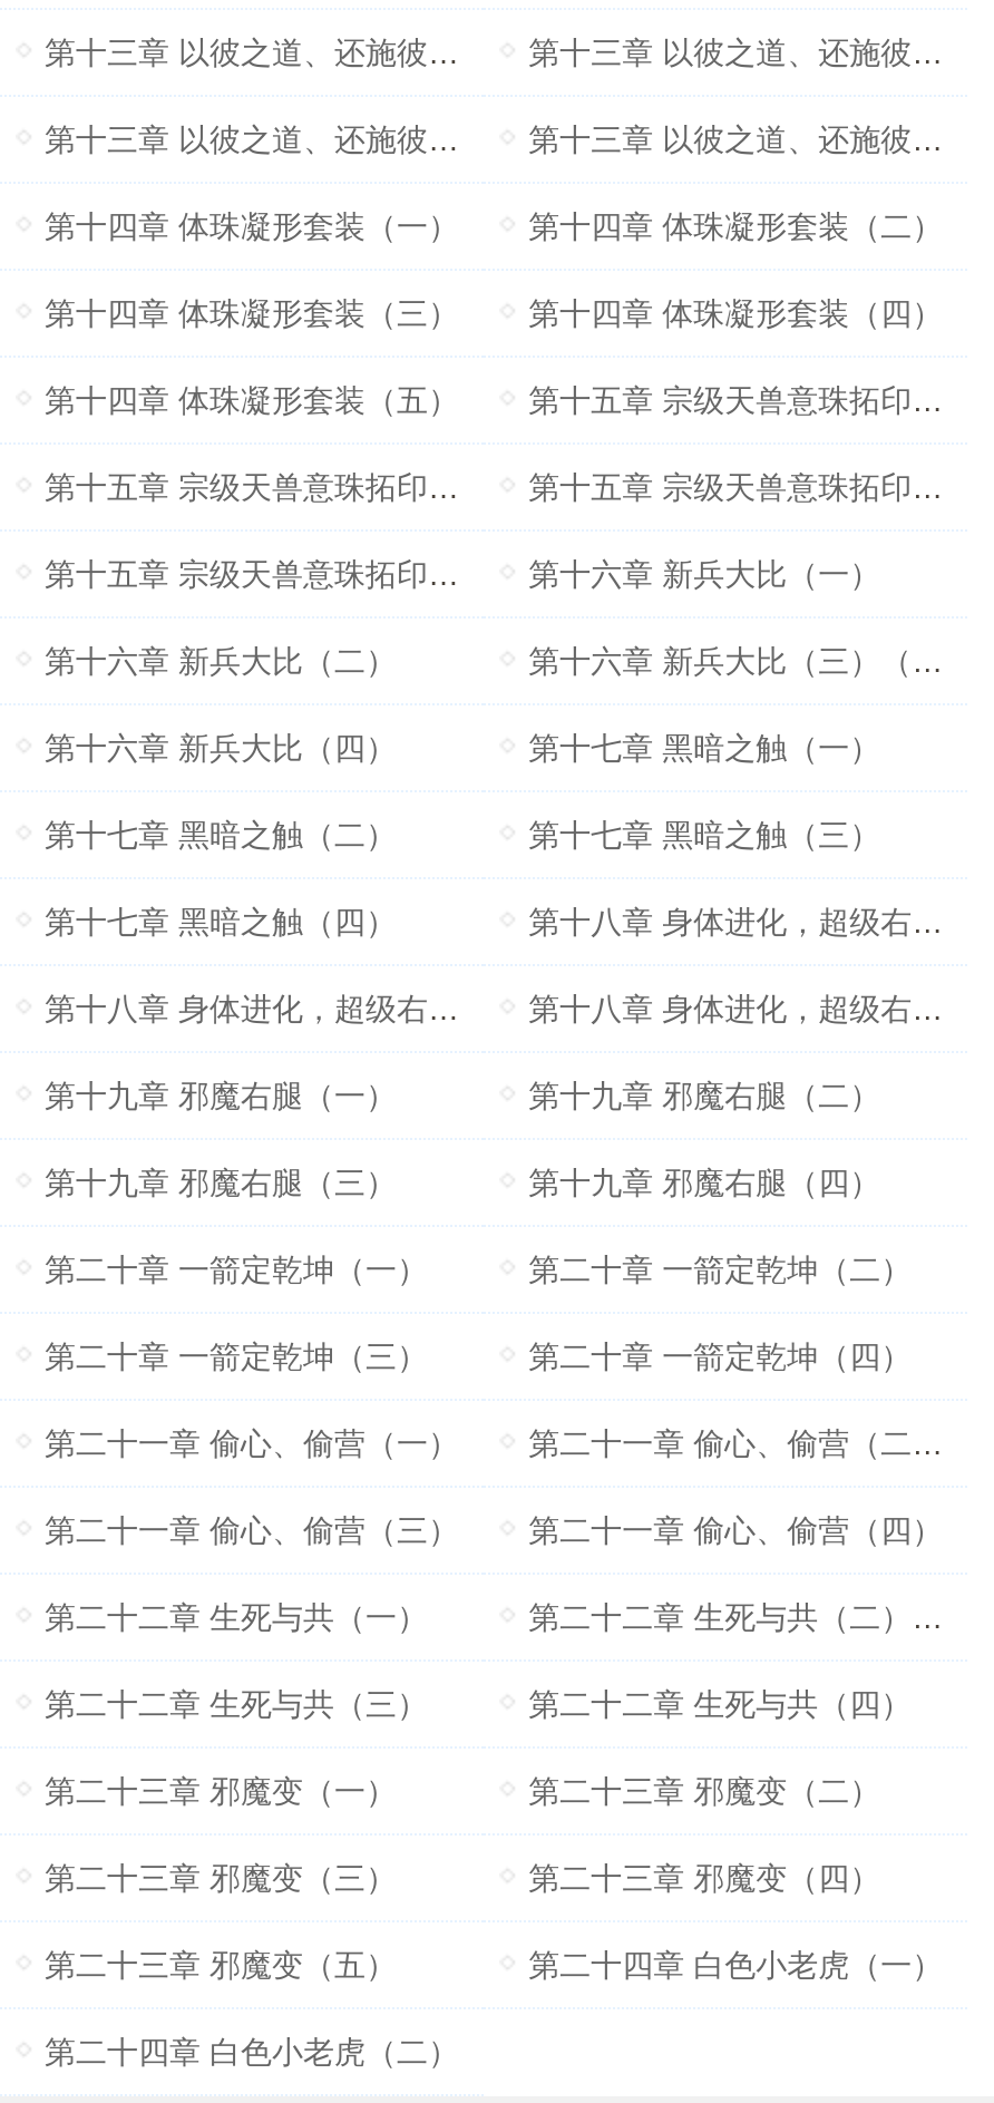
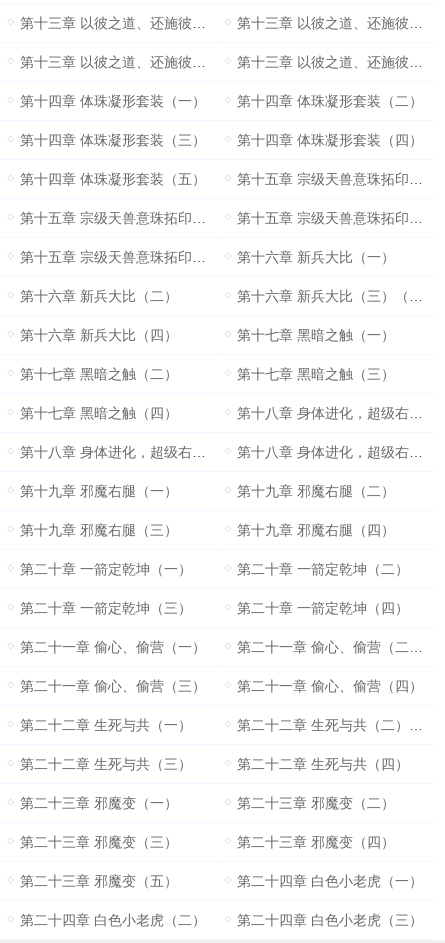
+ 第二十四章 白色小老虎（三）
